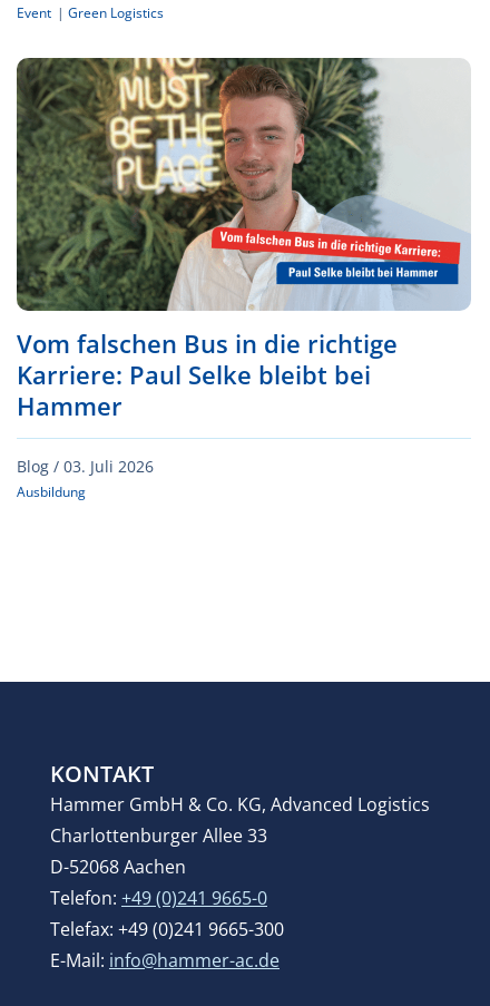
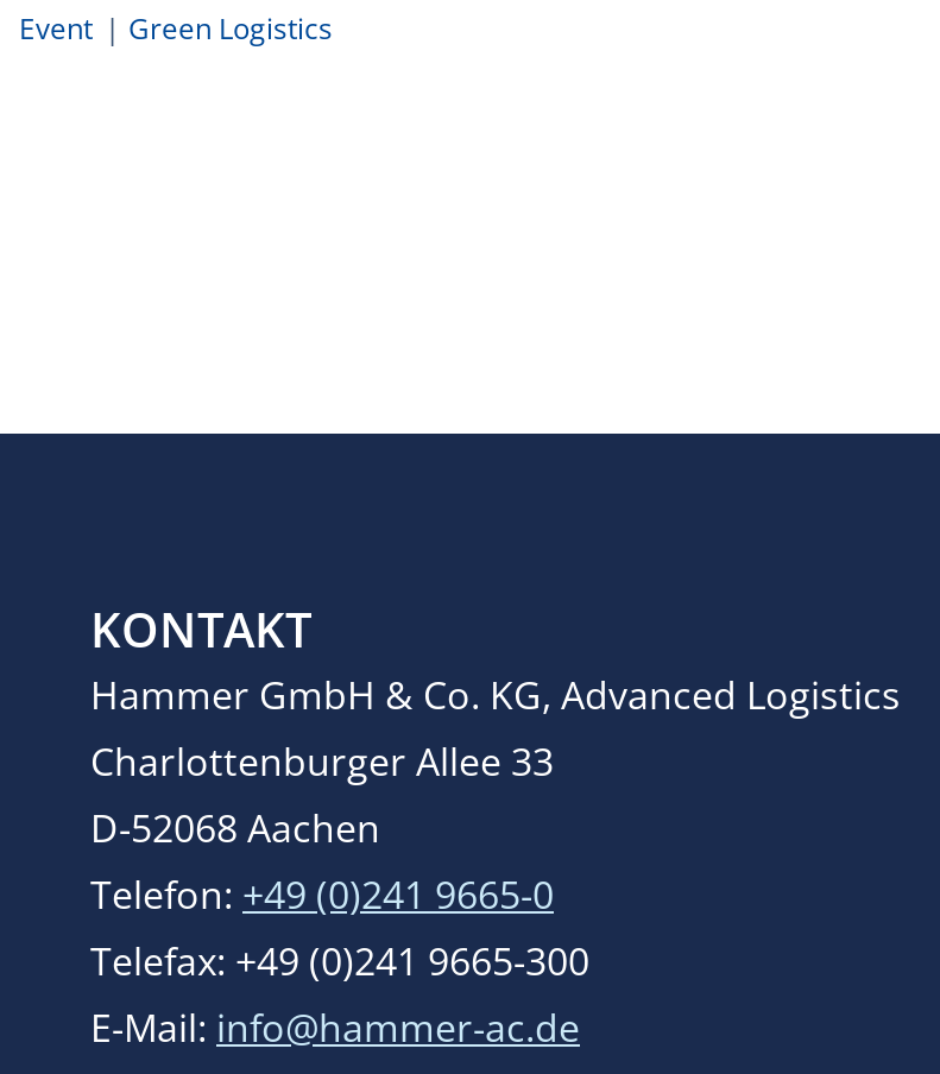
- [image]
- Vom falschen Bus in die richtige
- Karriere: Paul Selke bleibt bei
- Hammer
- Blog / 03. Juli 2026
- Ausbildung
